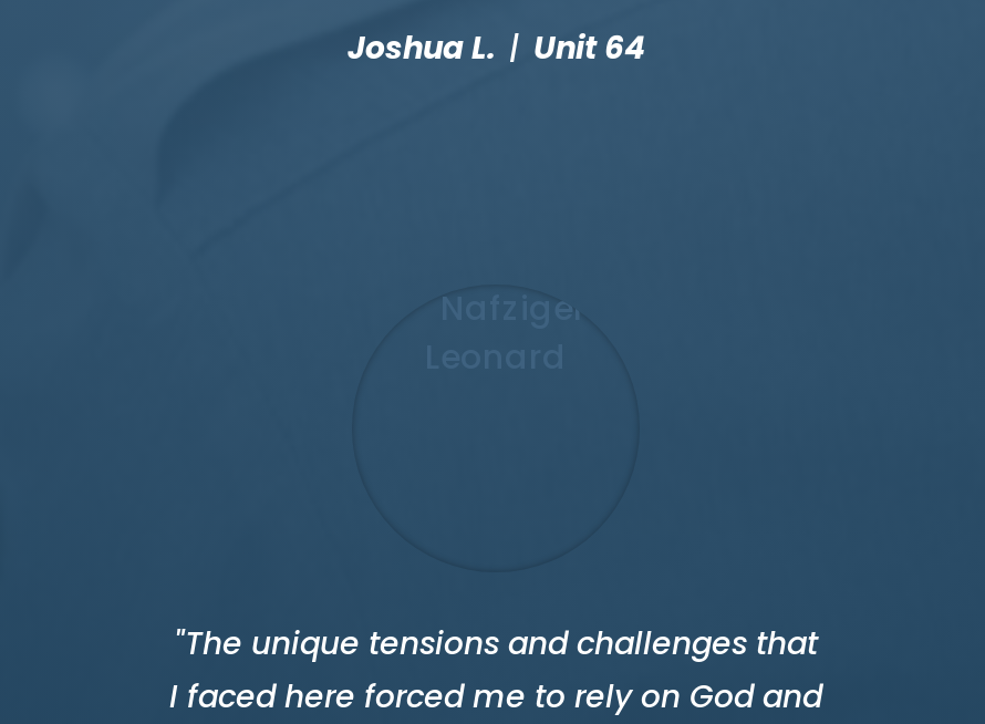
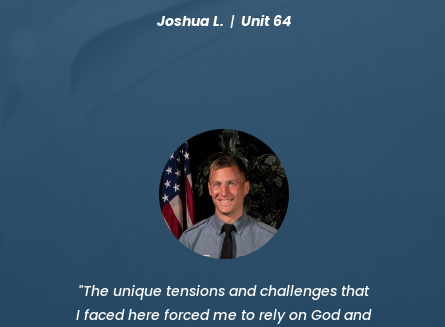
+ [image]
